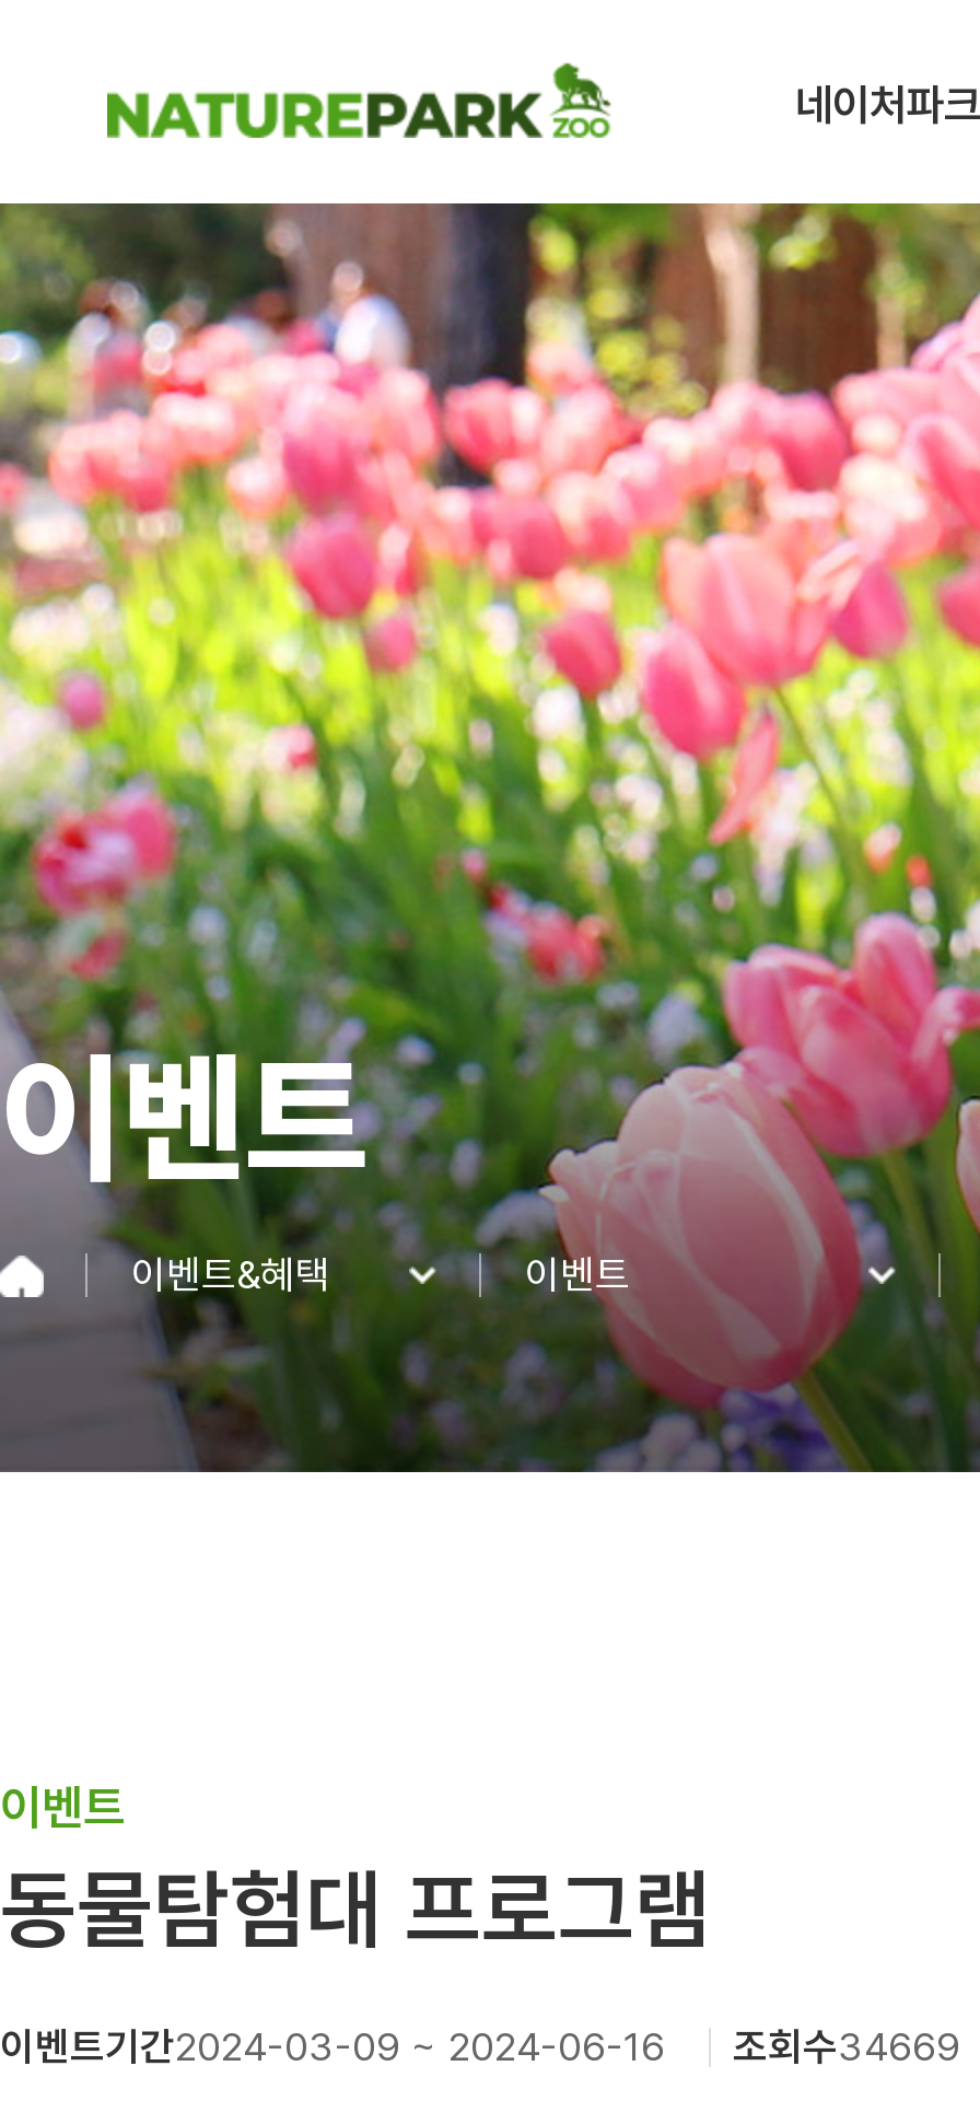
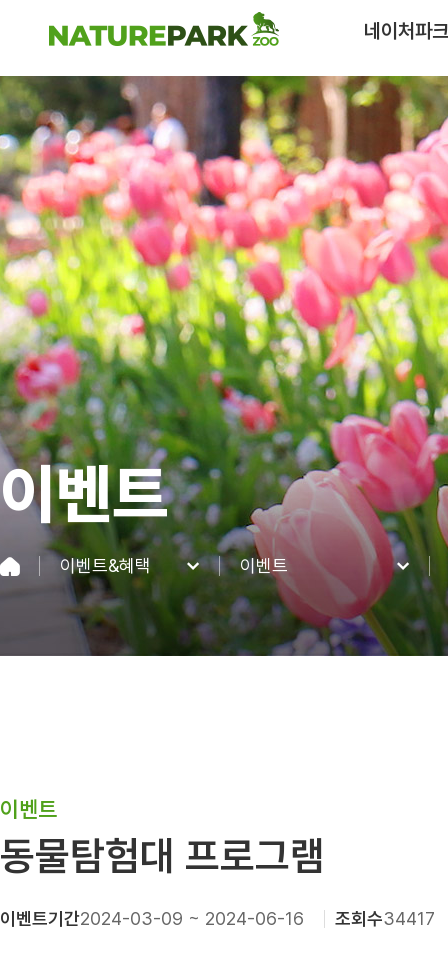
- 이벤트기간2024-03-09 ~ 2024-06-16 조회수34669
+ 이벤트기간2024-03-09 ~ 2024-06-16 조회수34417
